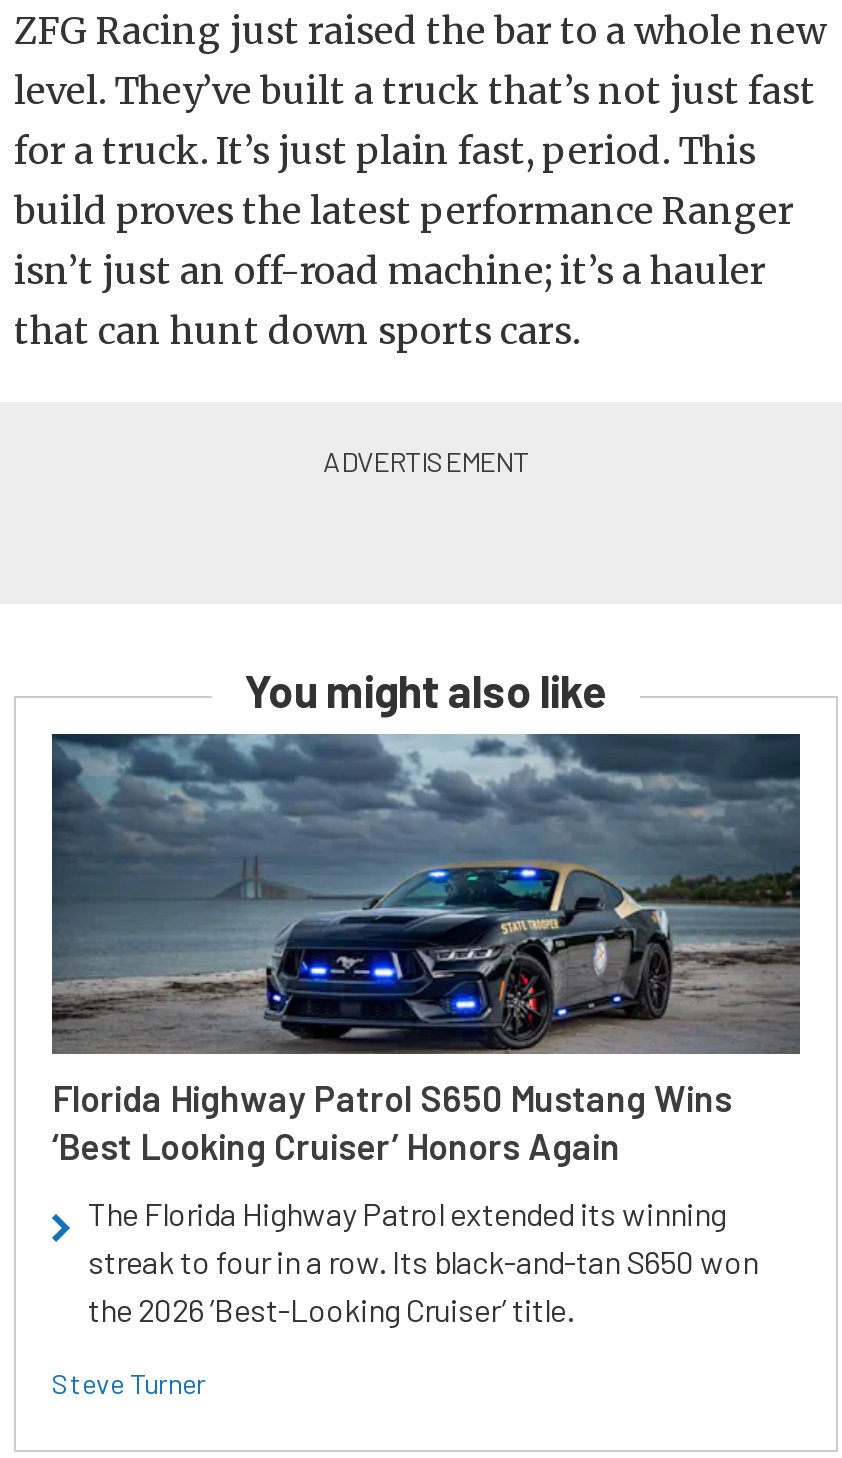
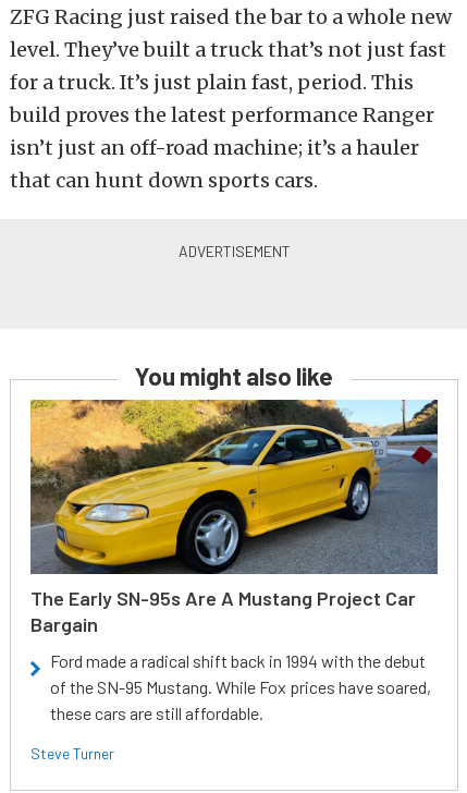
- [image]
- Florida Highway Patrol S650 Mustang Wins
- ‘Best Looking Cruiser’ Honors Again
+ [image]
+ The Early SN-95s Are A Mustang Project Car
+ Bargain

- The Florida Highway Patrol extended its winning
- streak to four in a row. Its black-and-tan S650 won
- the 2026 ’Best-Looking Cruiser’ title.
+ Ford made a radical shift back in 1994 with the debut
+ of the SN-95 Mustang. While Fox prices have soared,
+ these cars are still affordable.
